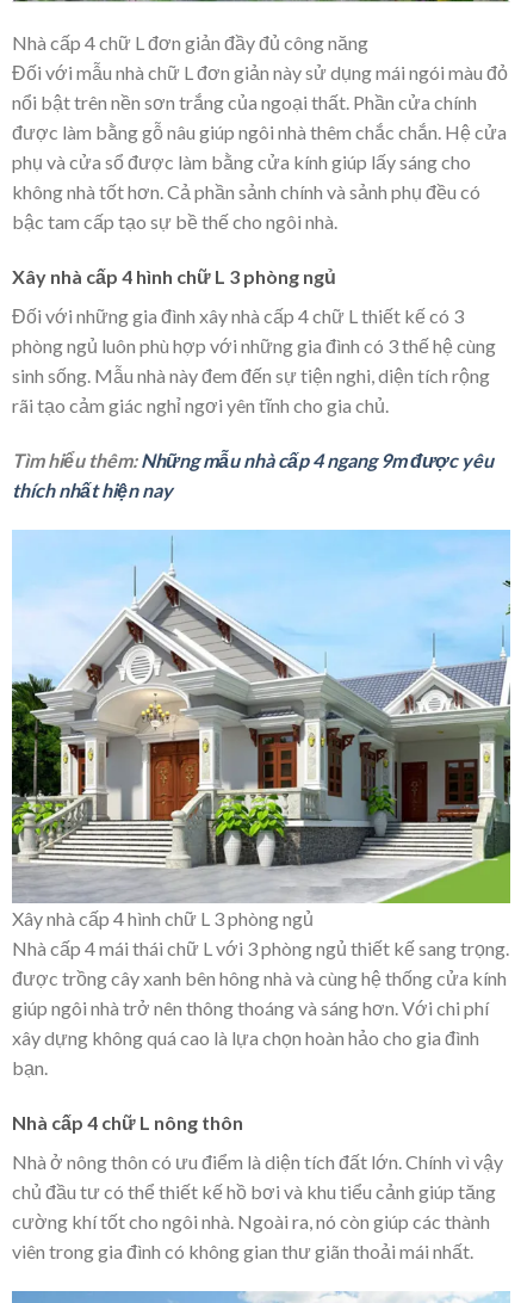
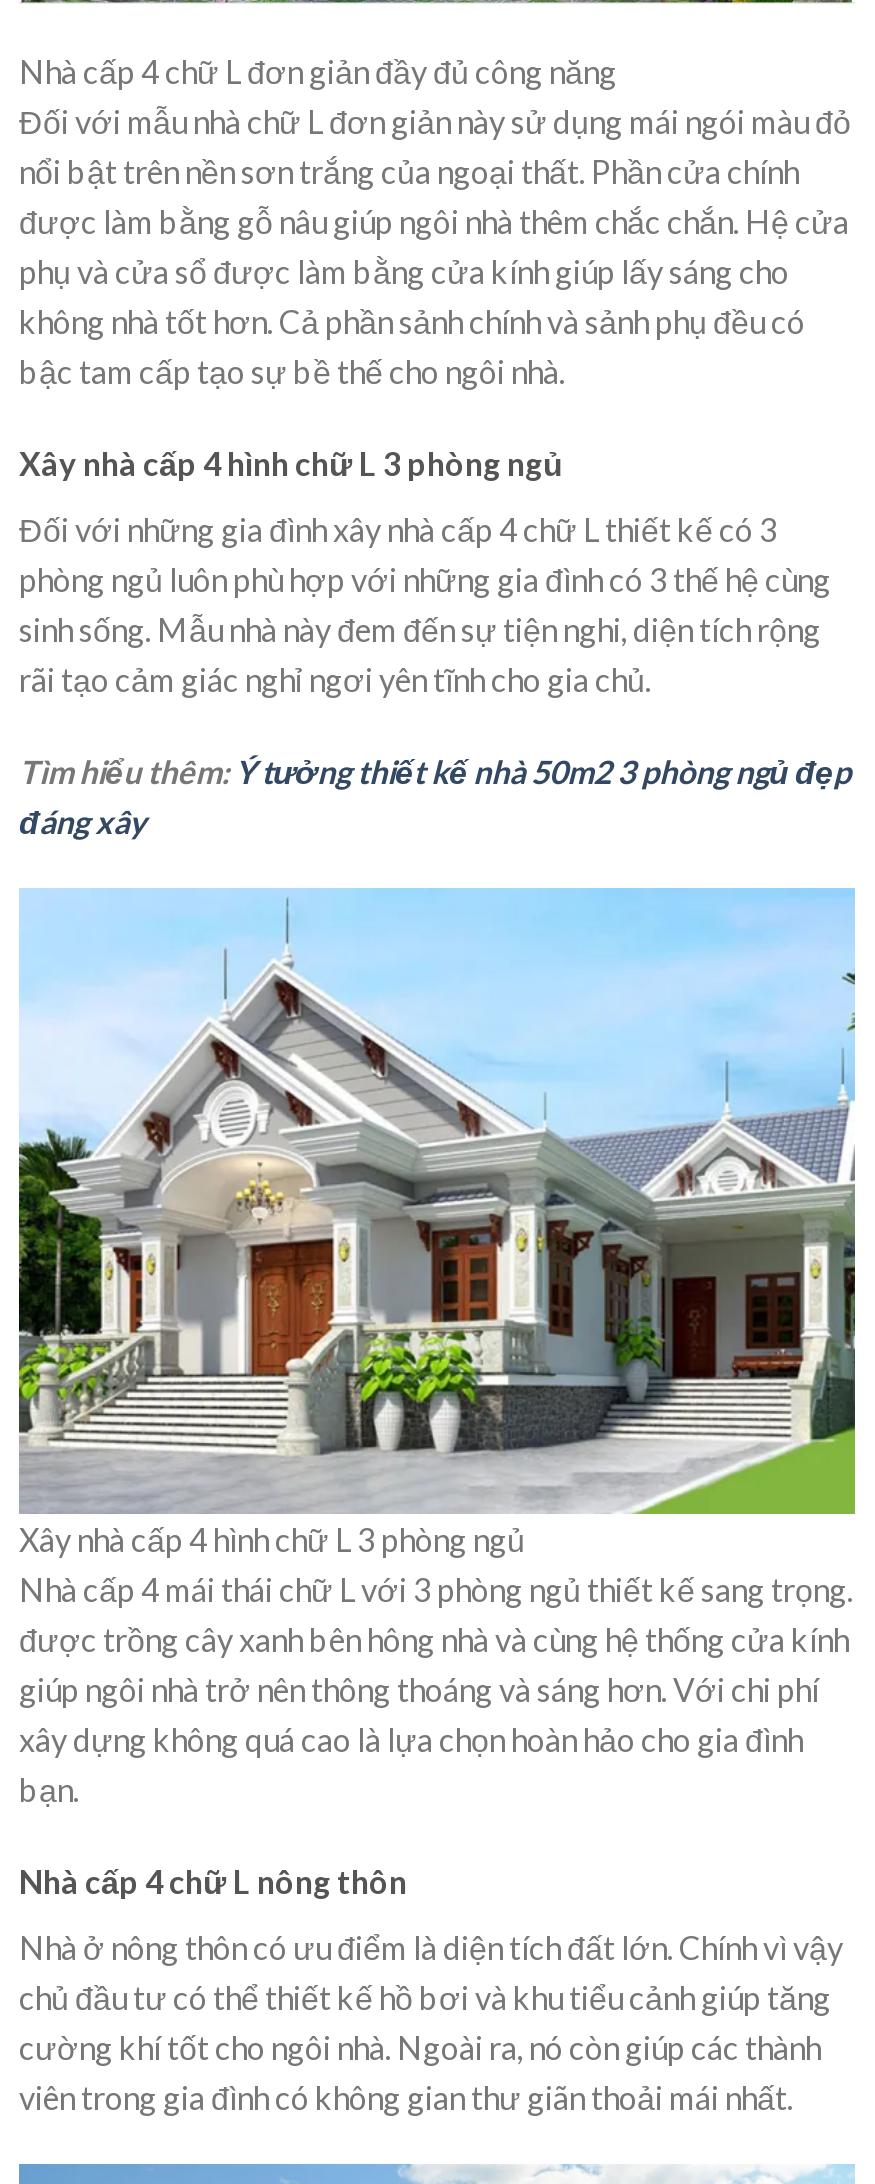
- Tìm hiểu thêm: Những mẫu nhà cấp 4 ngang 9m được yêu
- thích nhất hiện nay
+ Tìm hiểu thêm: Ý tưởng thiết kế nhà 50m2 3 phòng ngủ đẹp
+ đáng xây
